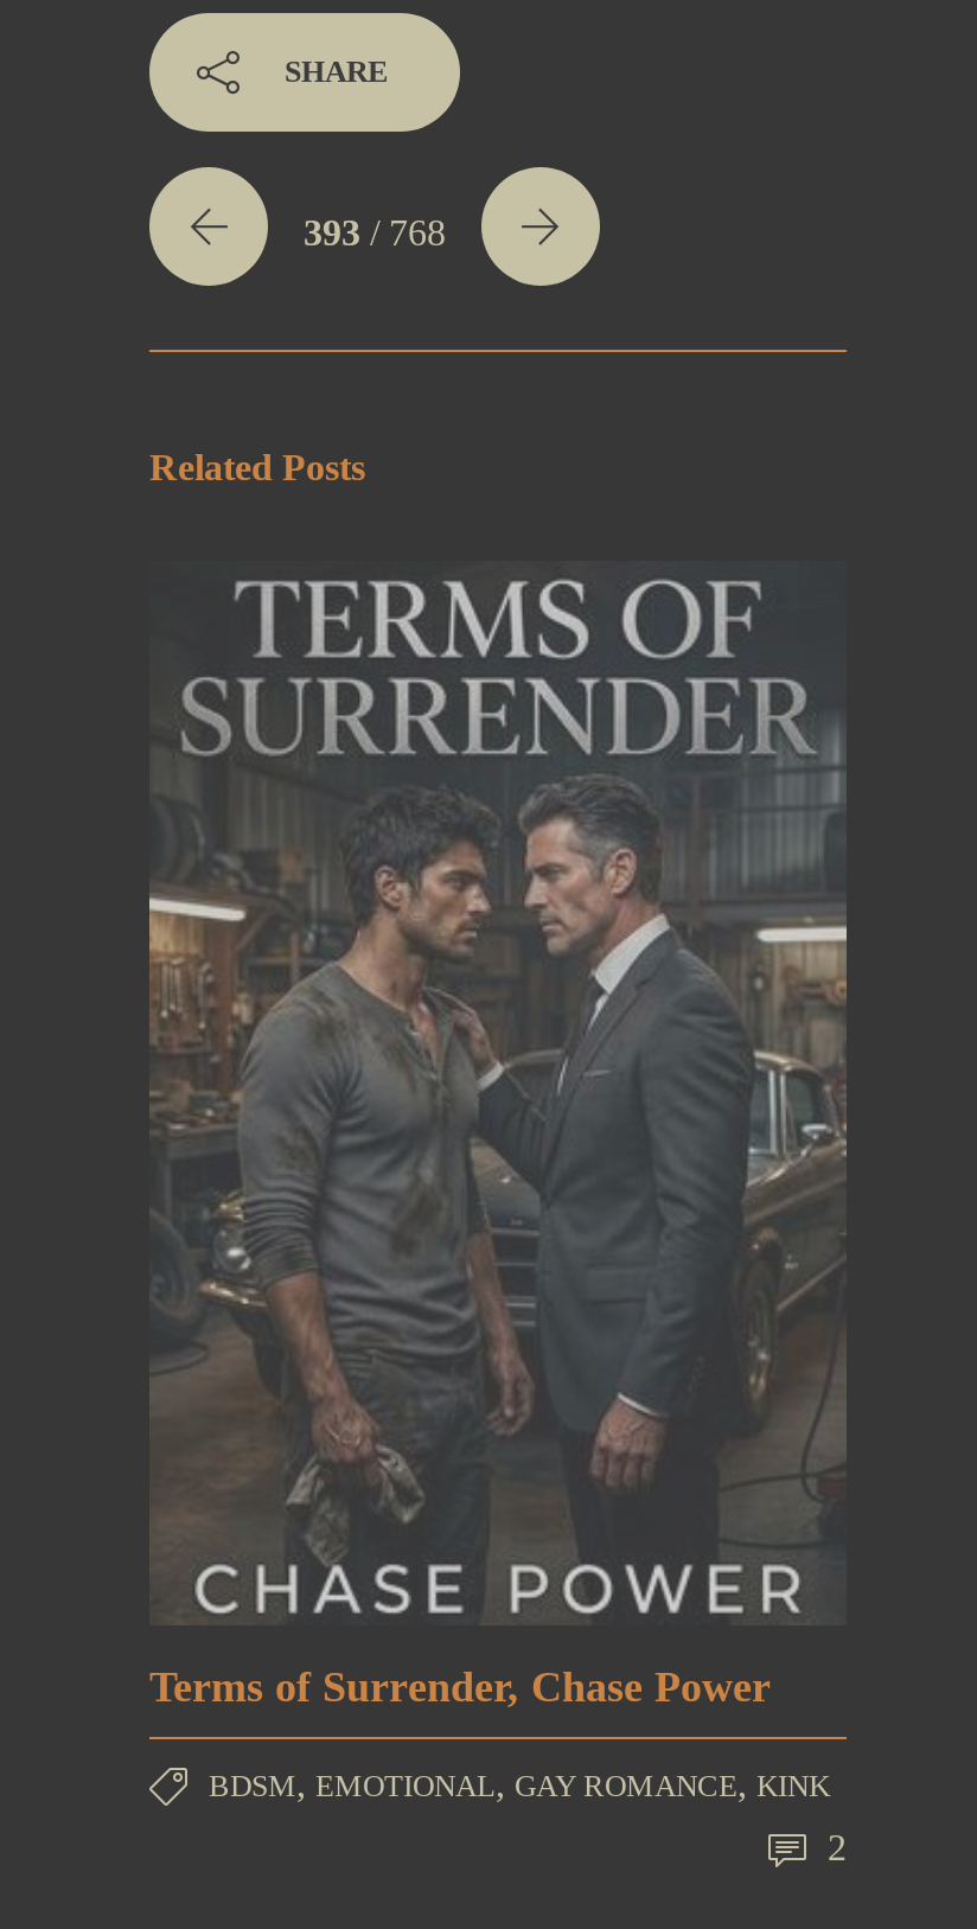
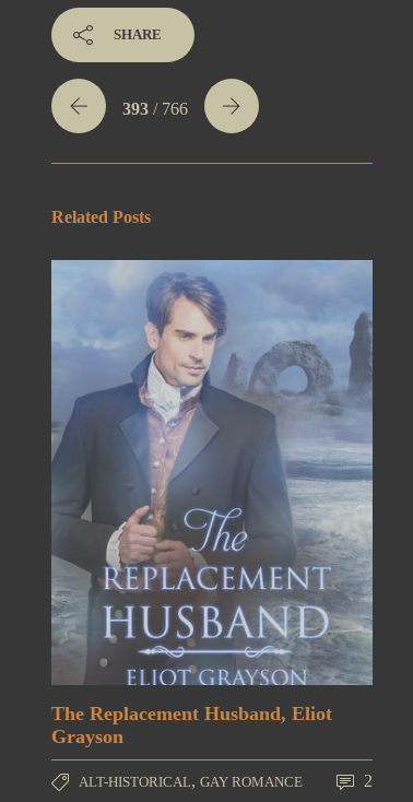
- 393 / 768
+ 393 / 766

- [image]
- Terms of Surrender, Chase Power
+ [image]
+ The Replacement Husband, Eliot
+ Grayson

- BDSM, EMOTIONAL, GAY ROMANCE, KINK
+ ALT-HISTORICAL, GAY ROMANCE
